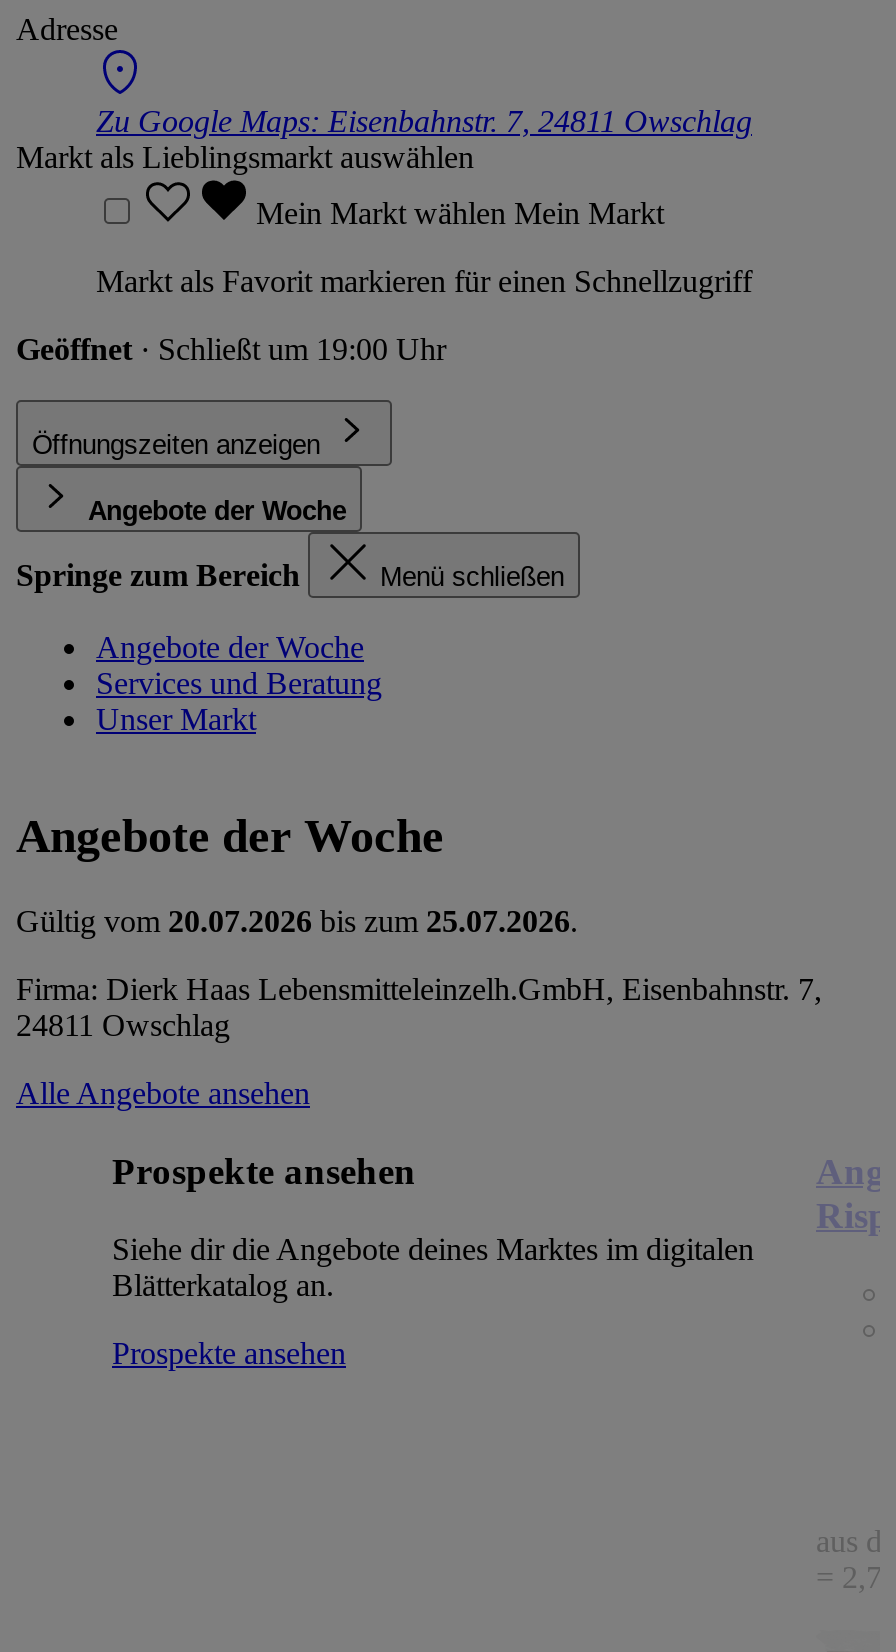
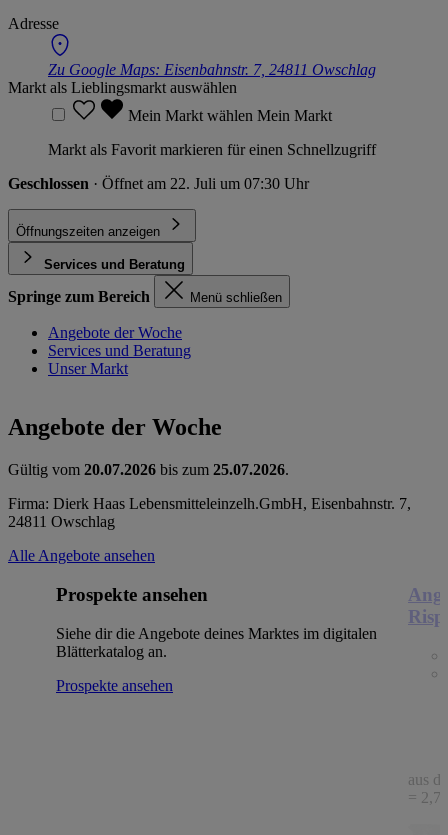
- Geöffnet · Schließt um 19:00 Uhr
+ Geschlossen · Öffnet am 22. Juli um 07:30 Uhr

- Angebote der Woche
+ Services und Beratung
